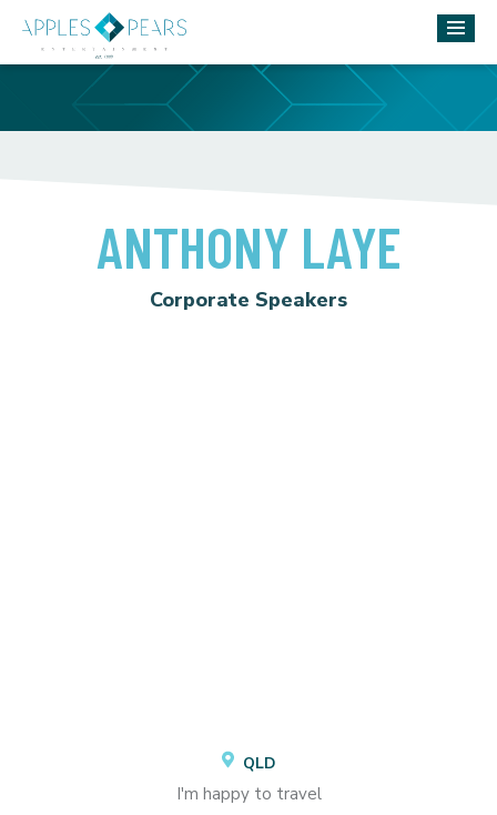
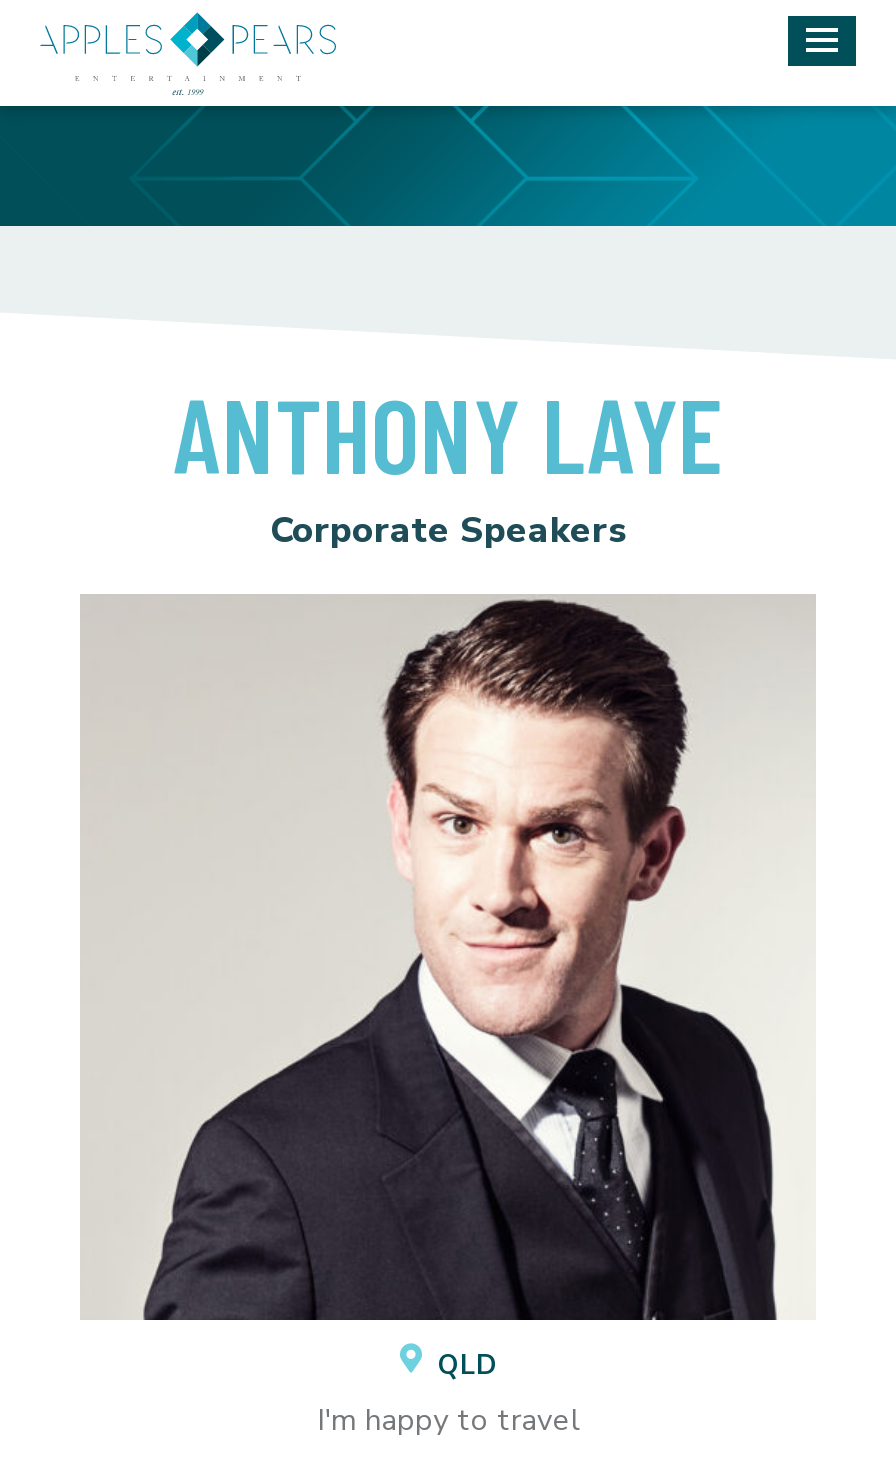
+ [image]
